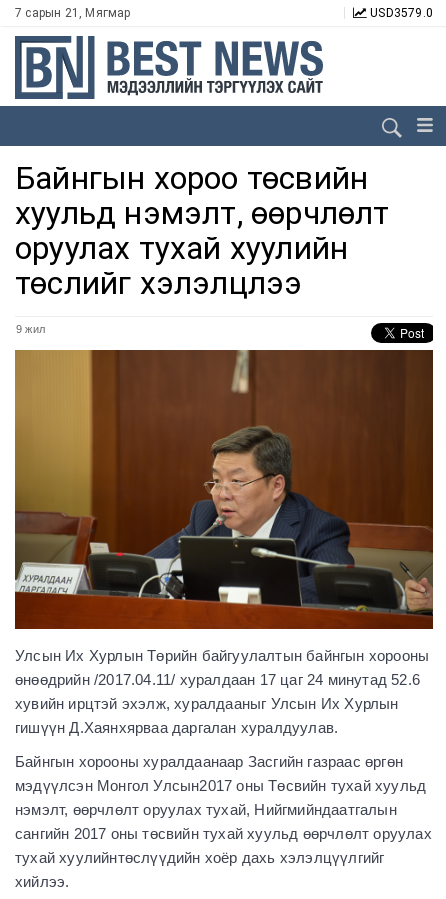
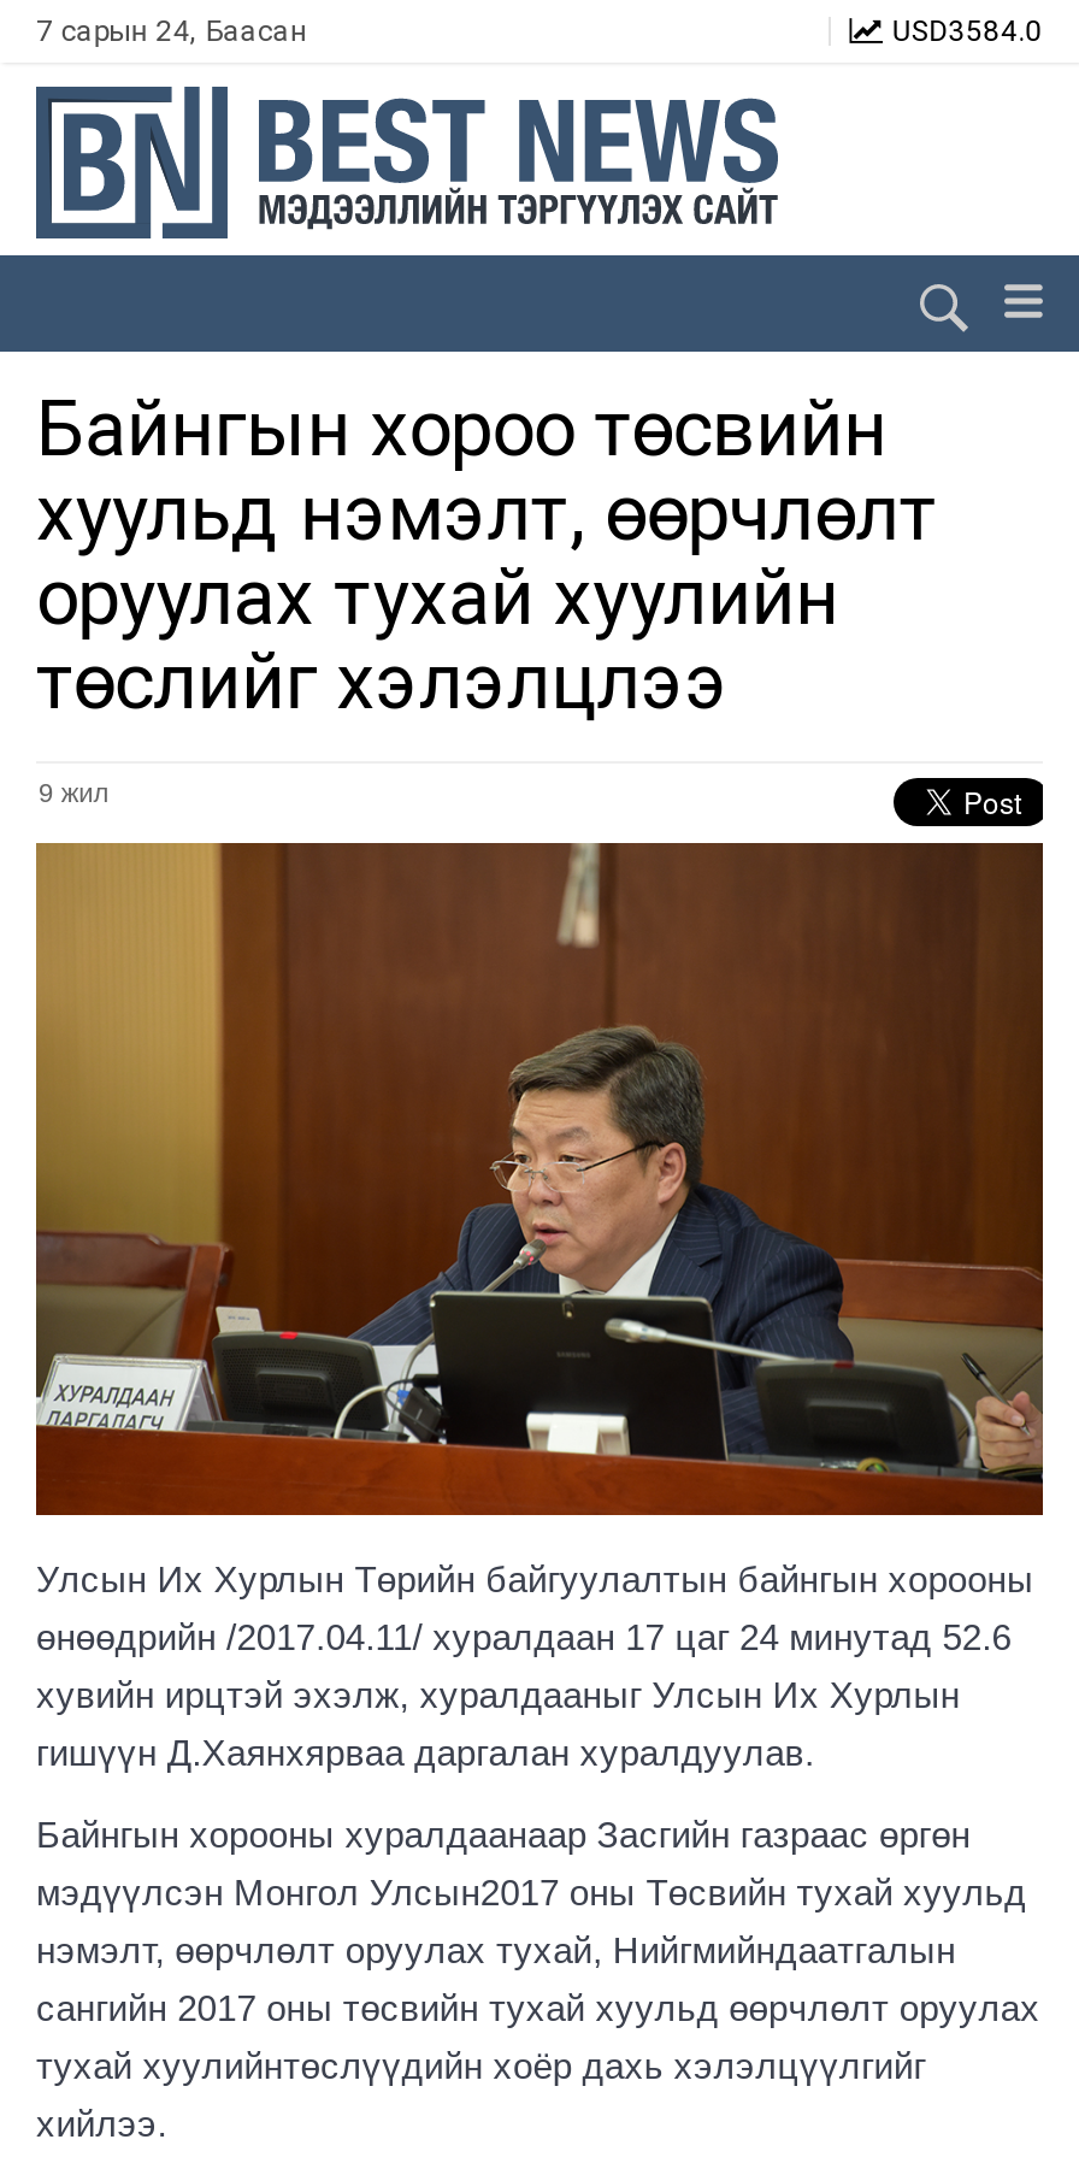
- 7 сарын 21, Мягмар
+ 7 сарын 24, Баасан

- USD3579.0
+ USD3584.0
